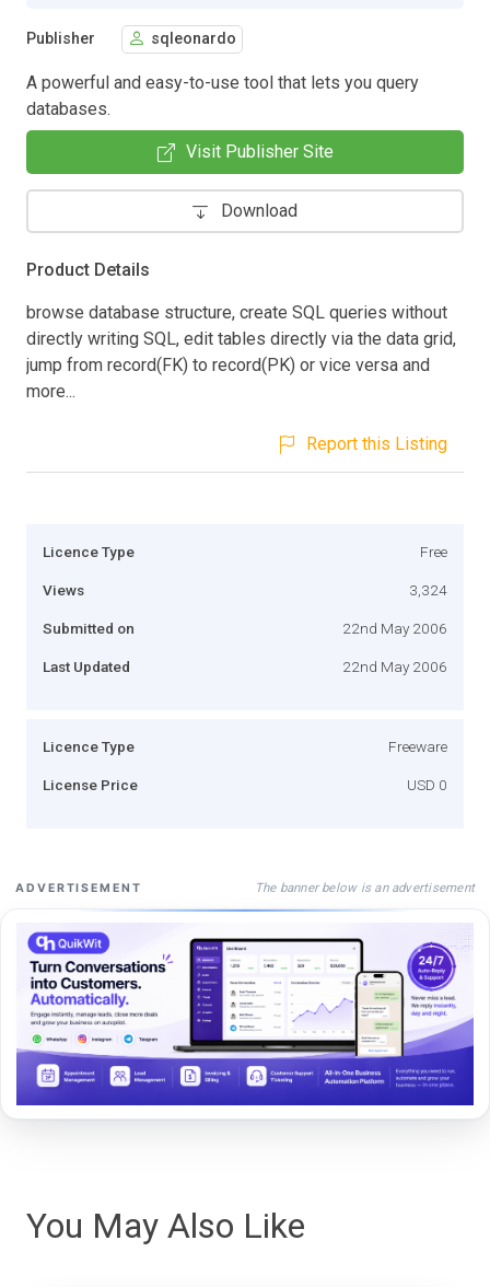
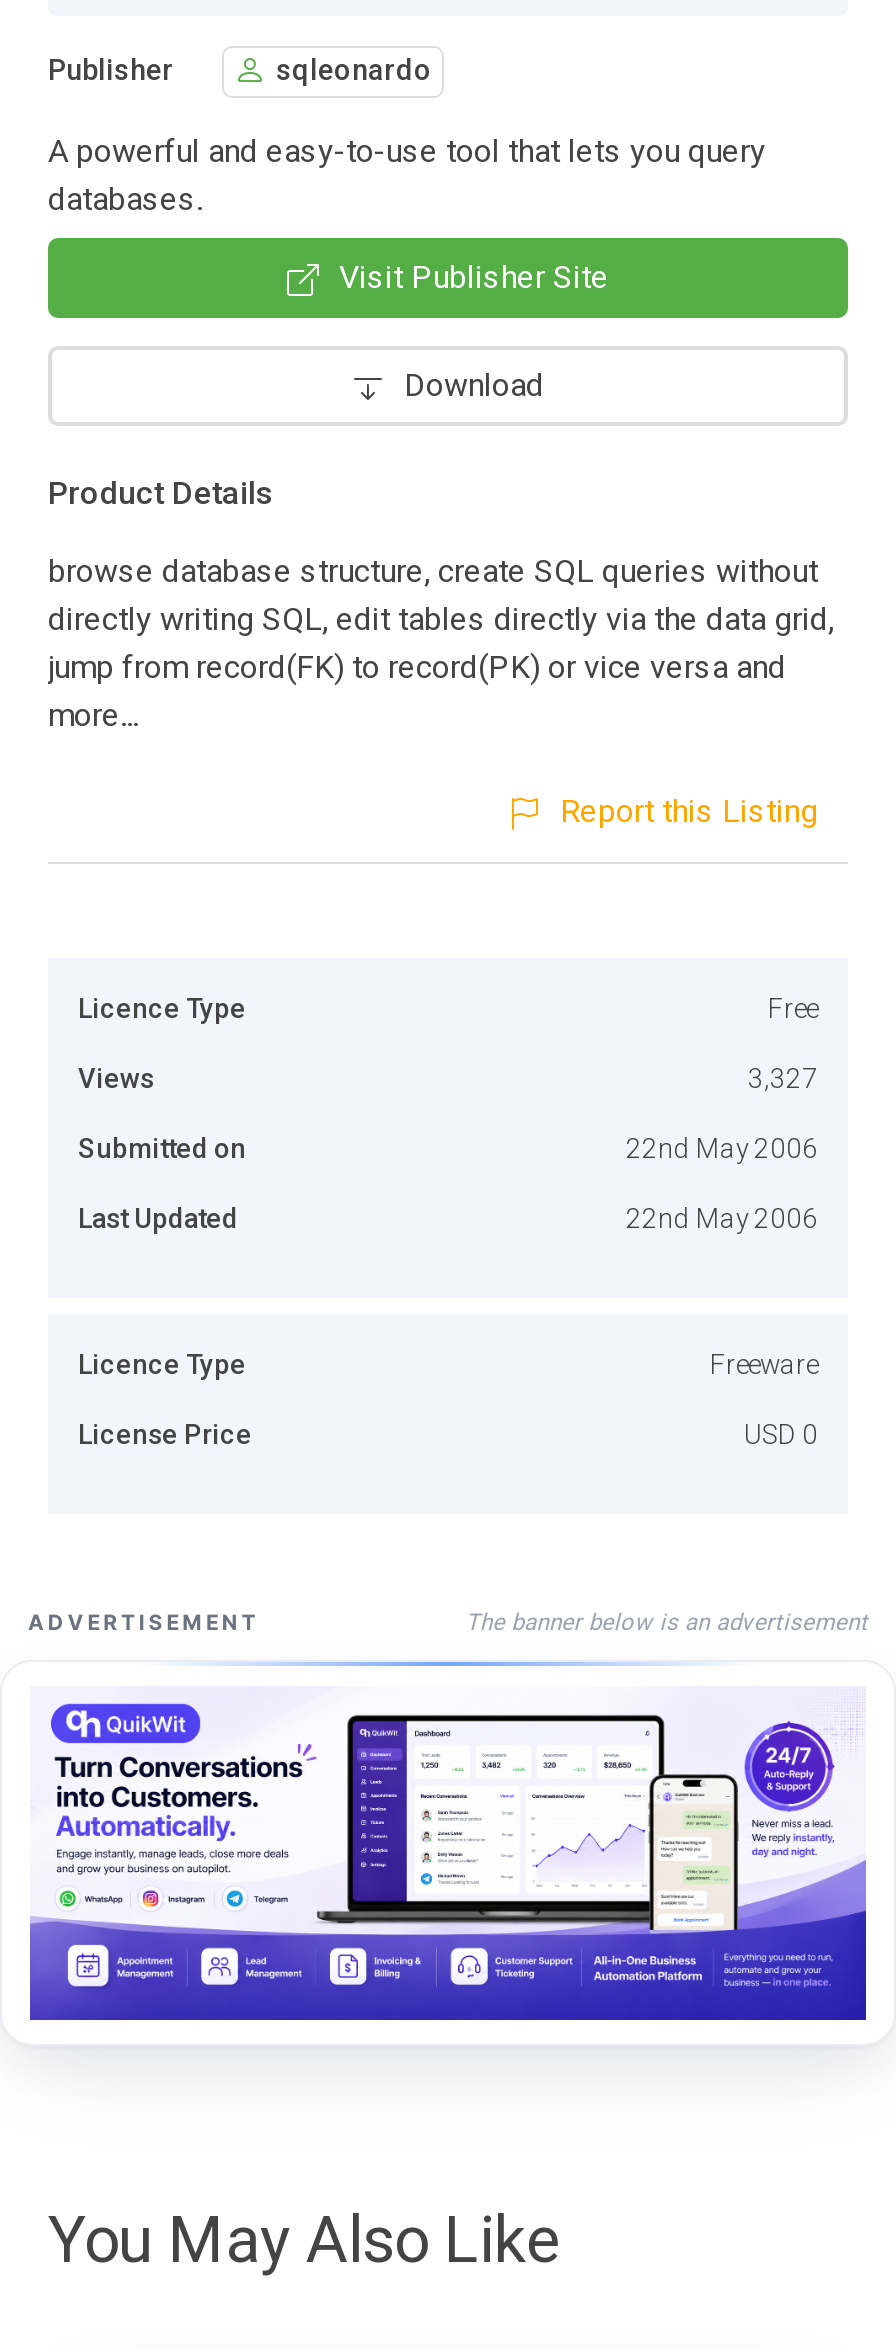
- 3,324
+ 3,327
